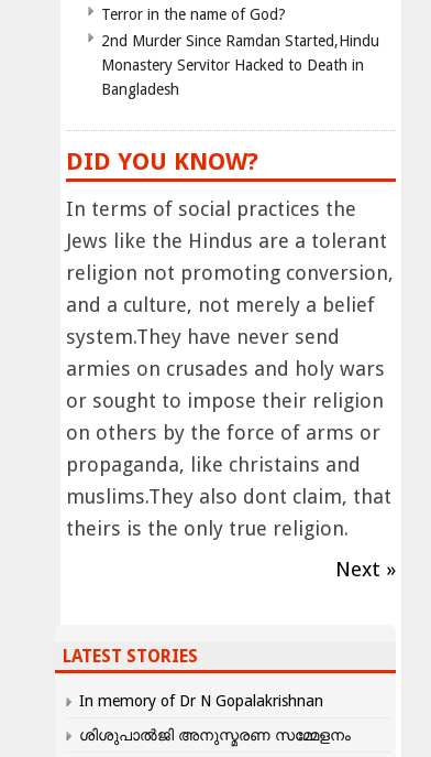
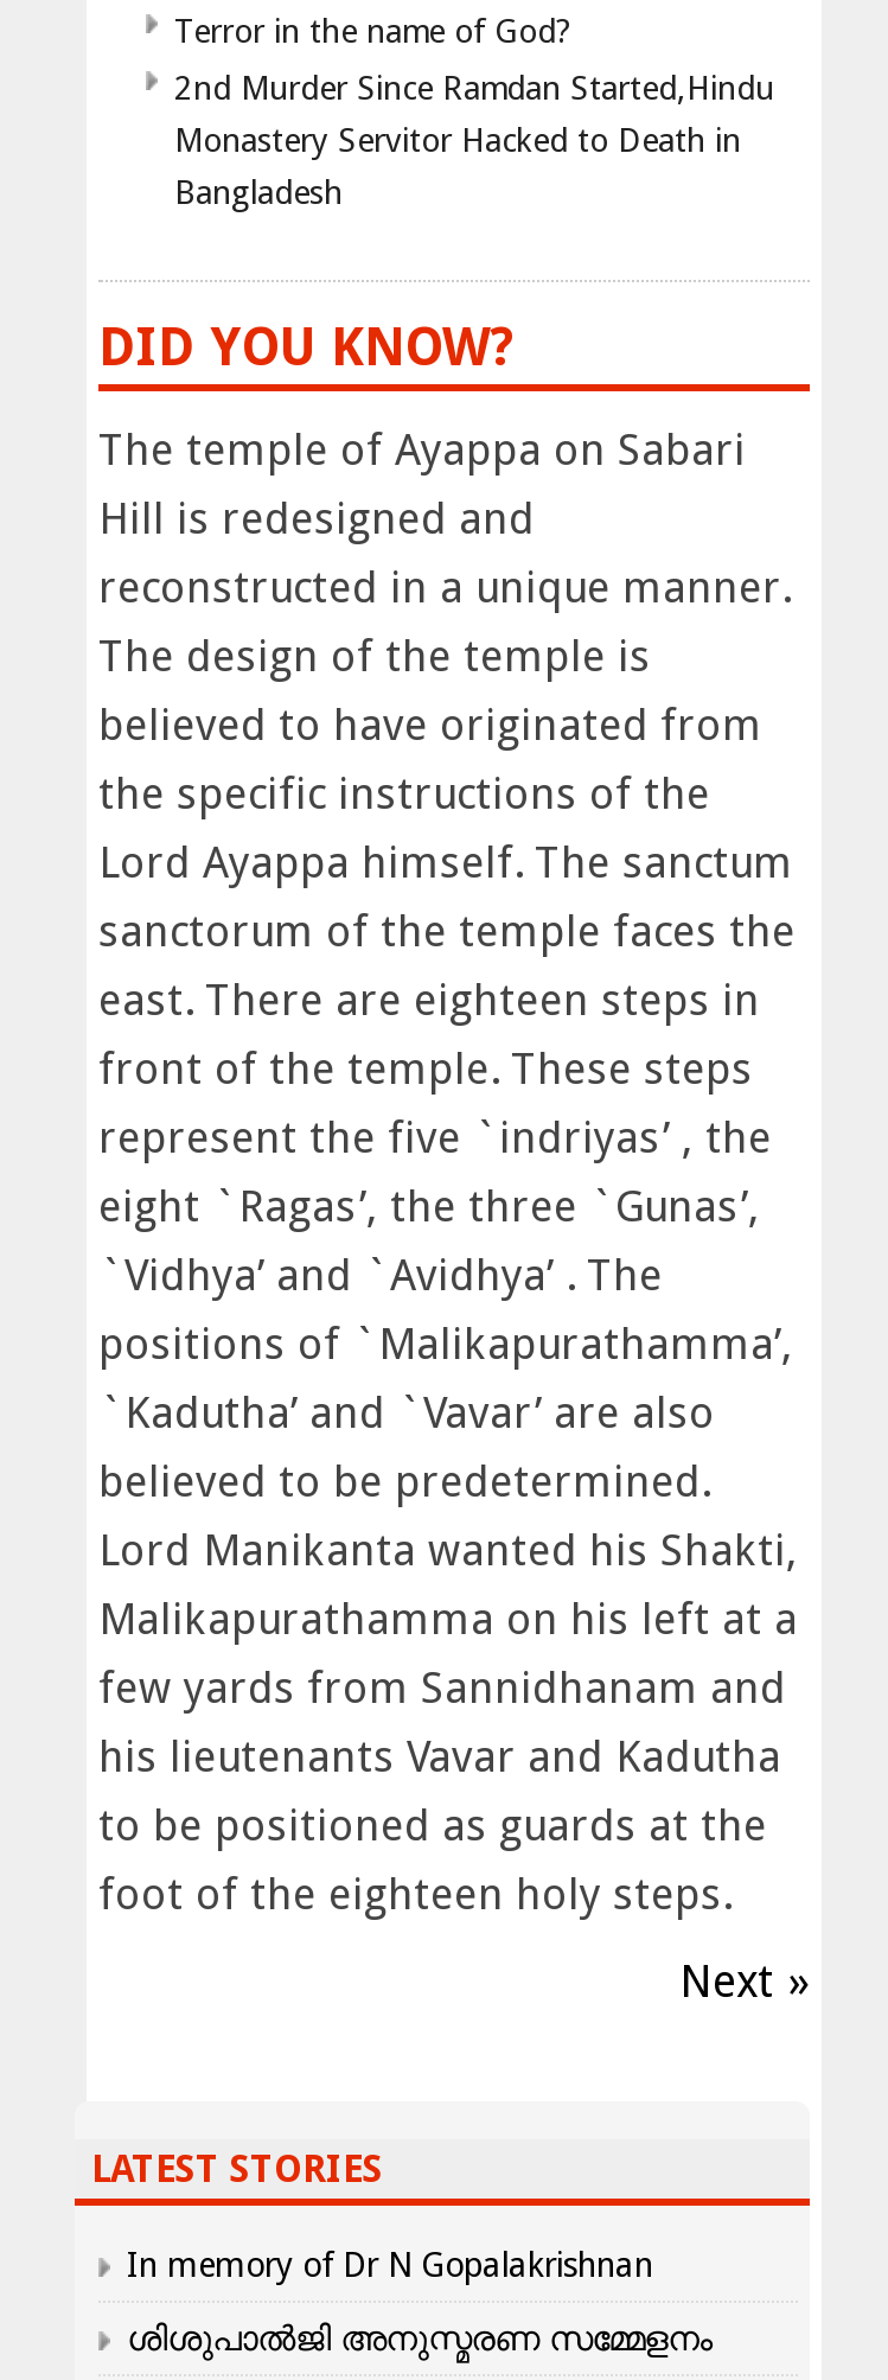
- In terms of social practices the
- Jews like the Hindus are a tolerant
- religion not promoting conversion,
- and a culture, not merely a belief
- system.They have never send
- armies on crusades and holy wars
- or sought to impose their religion
- on others by the force of arms or
- propaganda, like christains and
- muslims.They also dont claim, that
- theirs is the only true religion.
+ The temple of Ayappa on Sabari
+ Hill is redesigned and
+ reconstructed in a unique manner.
+ The design of the temple is
+ believed to have originated from
+ the specific instructions of the
+ Lord Ayappa himself. The sanctum
+ sanctorum of the temple faces the
+ east. There are eighteen steps in
+ front of the temple. These steps
+ represent the five `indriyas’ , the
+ eight `Ragas’, the three `Gunas’,
+ `Vidhya’ and `Avidhya’ . The
+ positions of `Malikapurathamma’,
+ `Kadutha’ and `Vavar’ are also
+ believed to be predetermined.
+ Lord Manikanta wanted his Shakti,
+ Malikapurathamma on his left at a
+ few yards from Sannidhanam and
+ his lieutenants Vavar and Kadutha
+ to be positioned as guards at the
+ foot of the eighteen holy steps.
